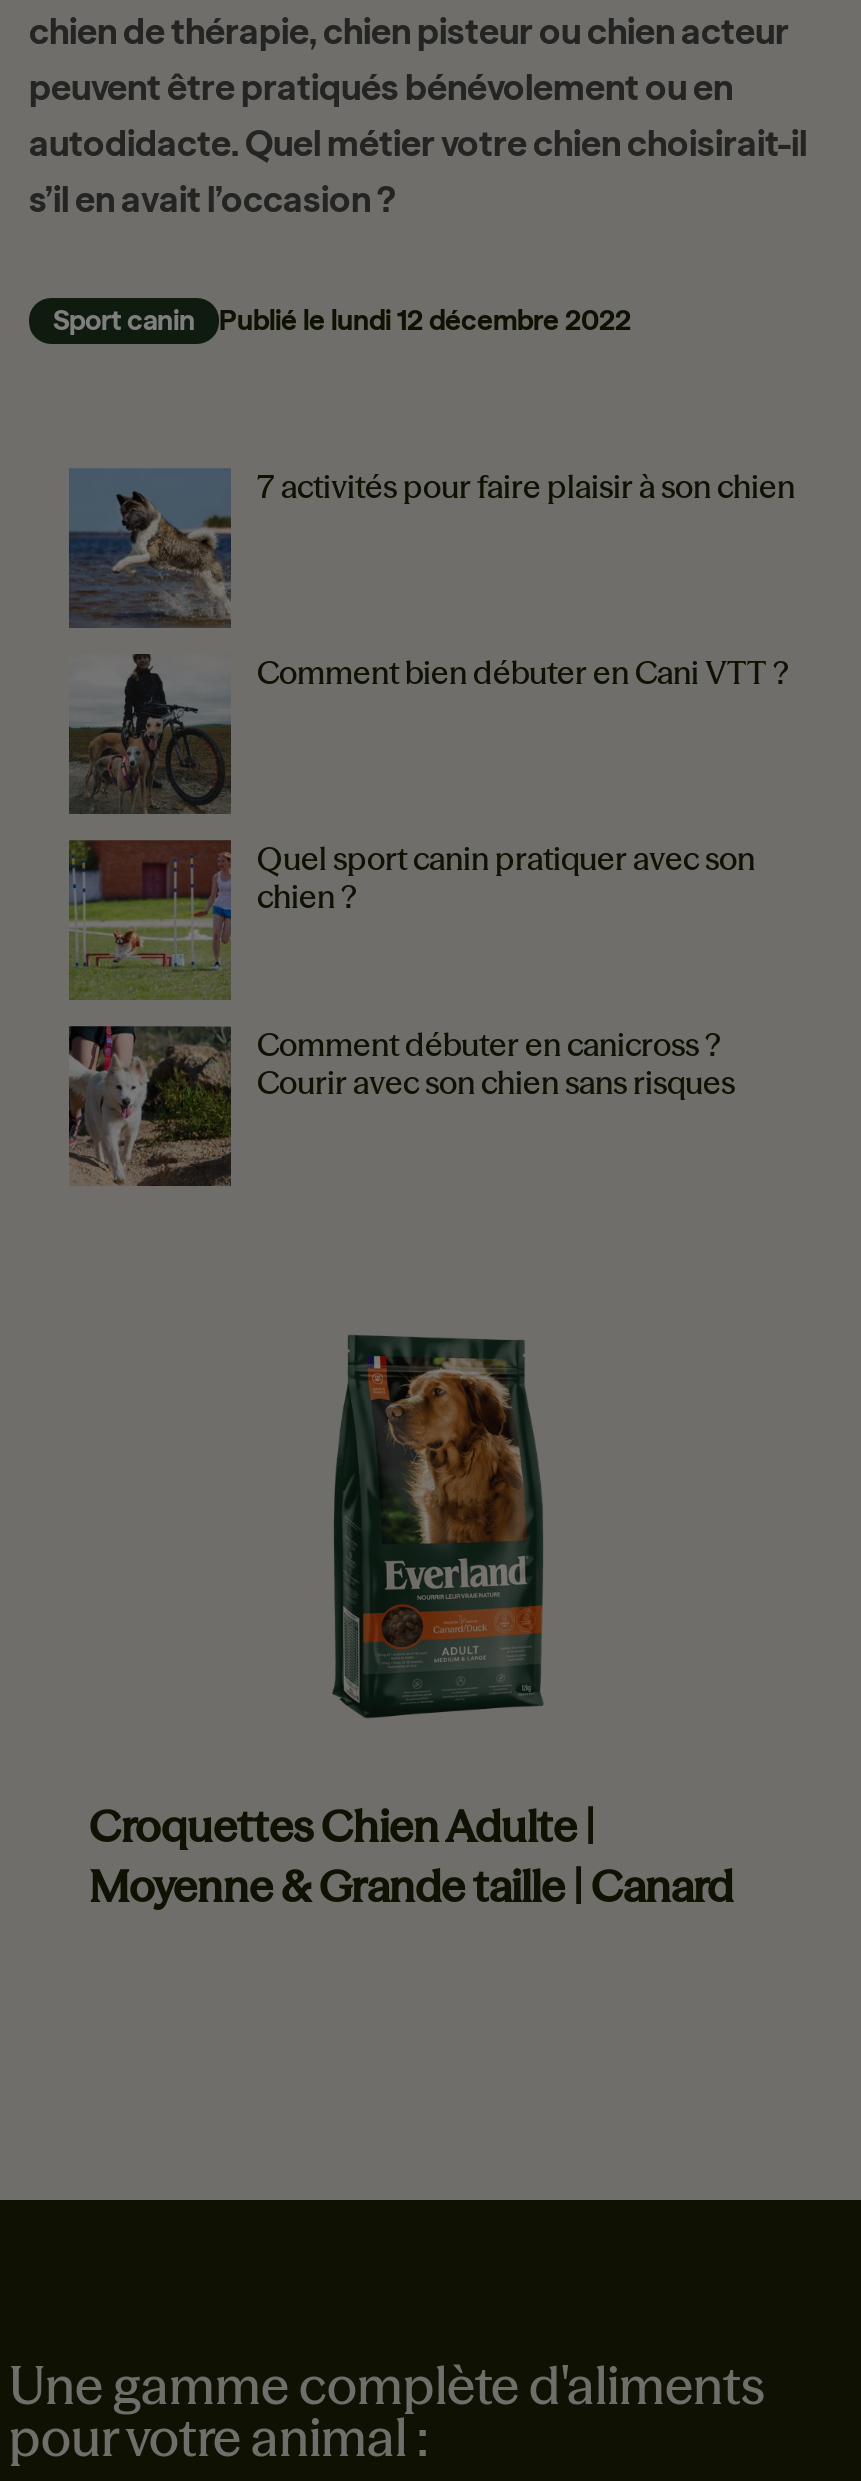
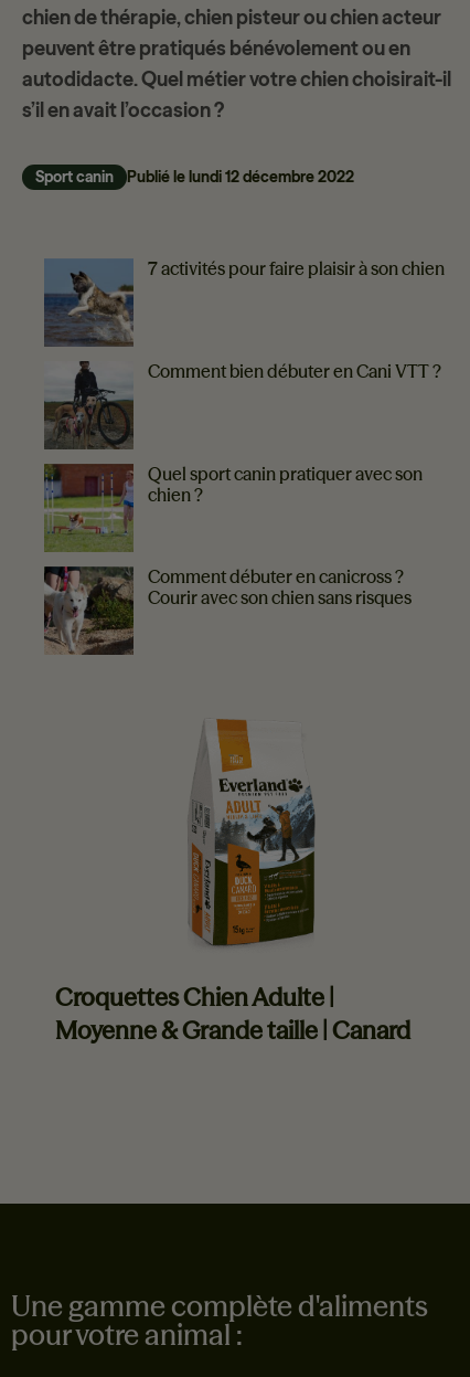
- [image]
+ [image]
